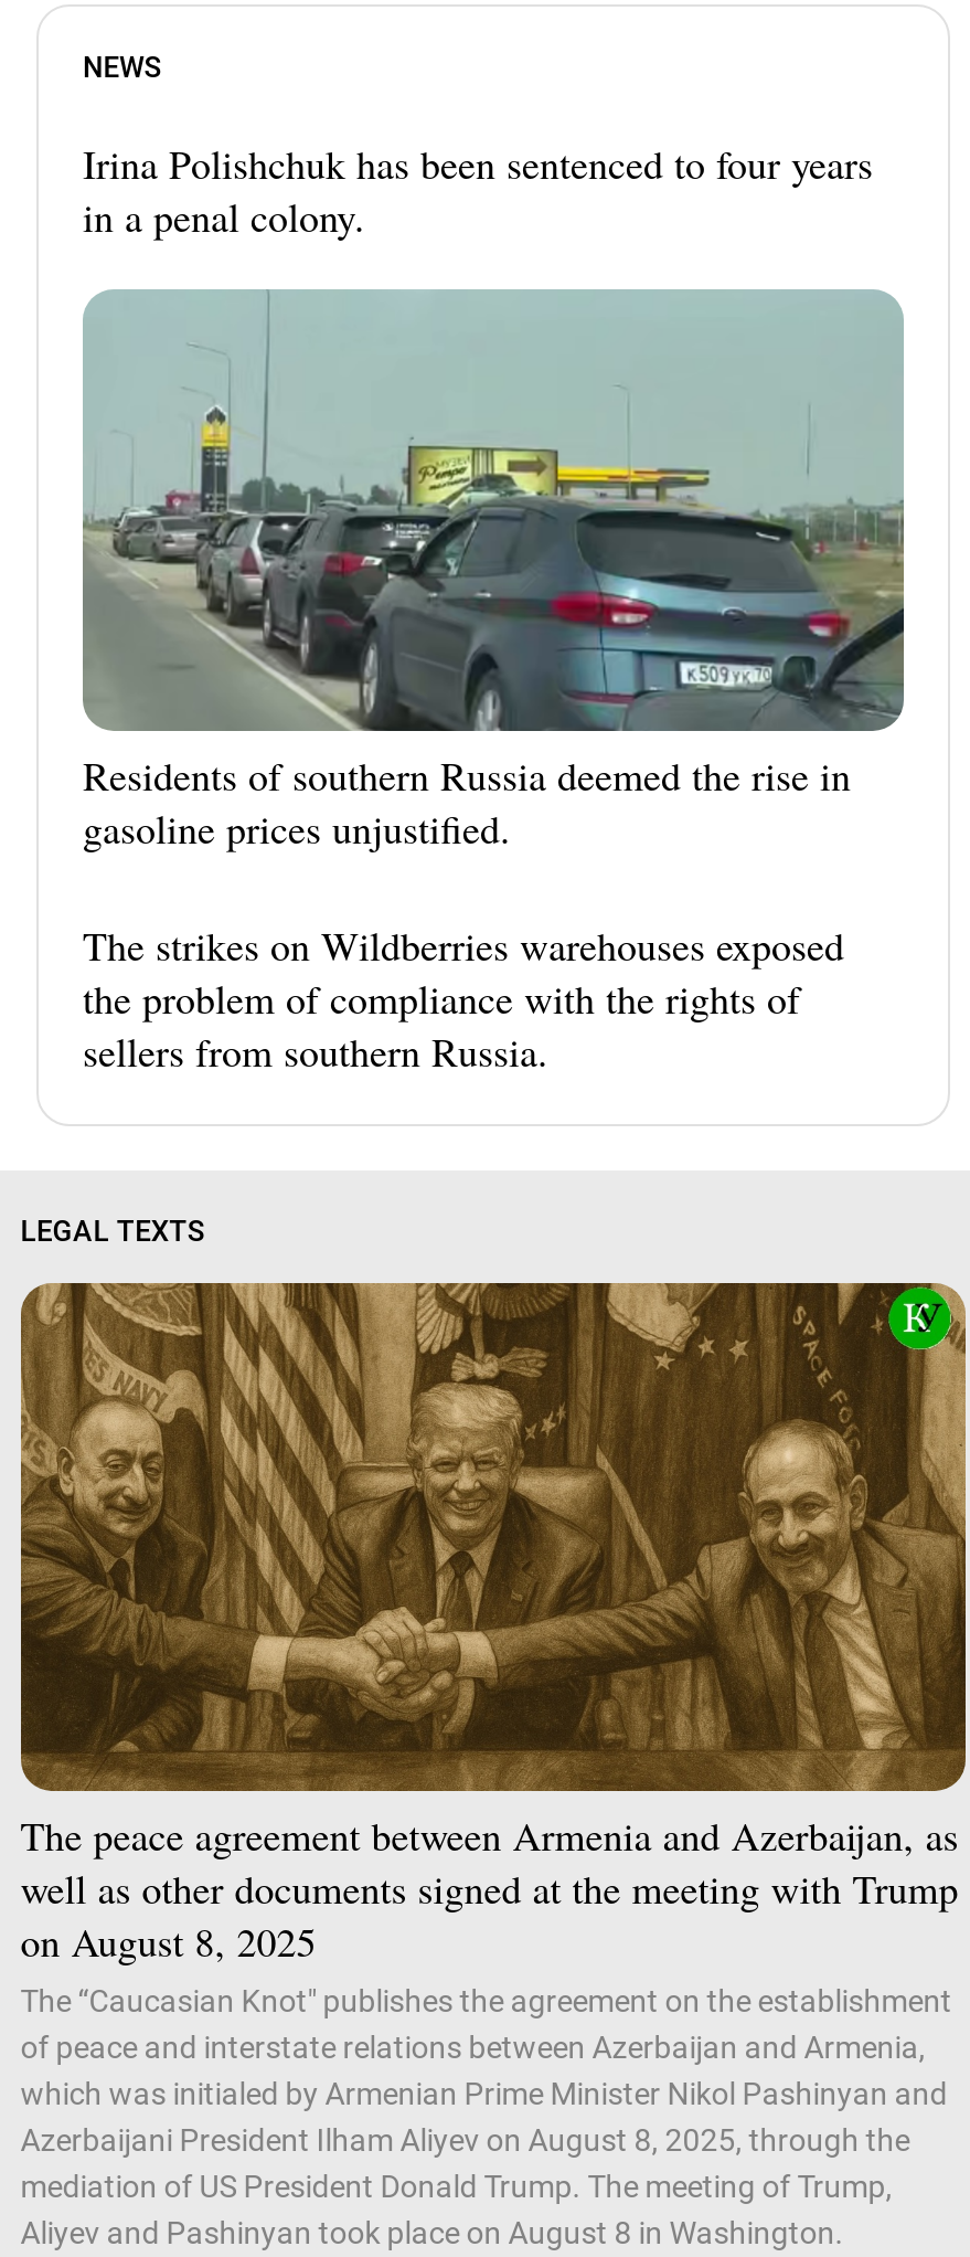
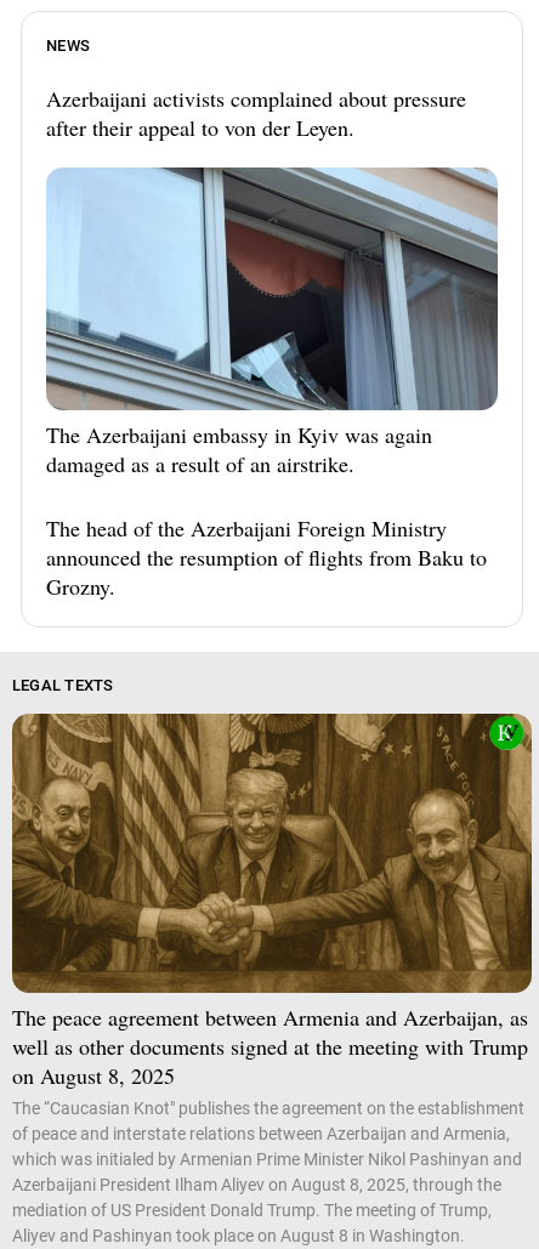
- Irina Polishchuk has been sentenced to four years
- in a penal colony.
+ Azerbaijani activists complained about pressure
+ after their appeal to von der Leyen.

- [image]
- Residents of southern Russia deemed the rise in
- gasoline prices unjustified.
+ [image]
+ The Azerbaijani embassy in Kyiv was again
+ damaged as a result of an airstrike.

- The strikes on Wildberries warehouses exposed
- the problem of compliance with the rights of
- sellers from southern Russia.
+ The head of the Azerbaijani Foreign Ministry
+ announced the resumption of flights from Baku to
+ Grozny.
